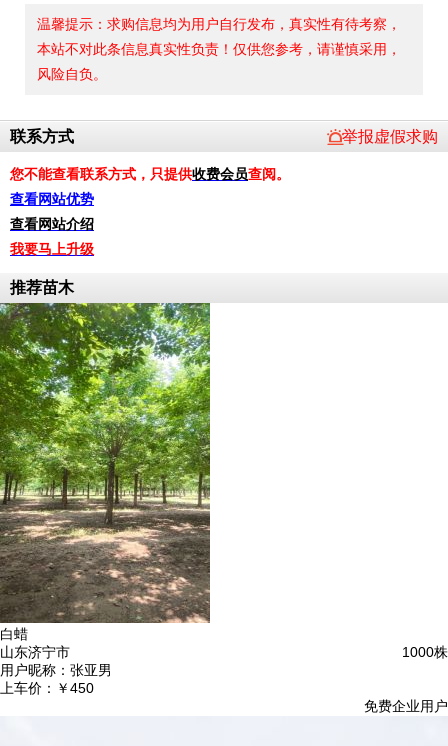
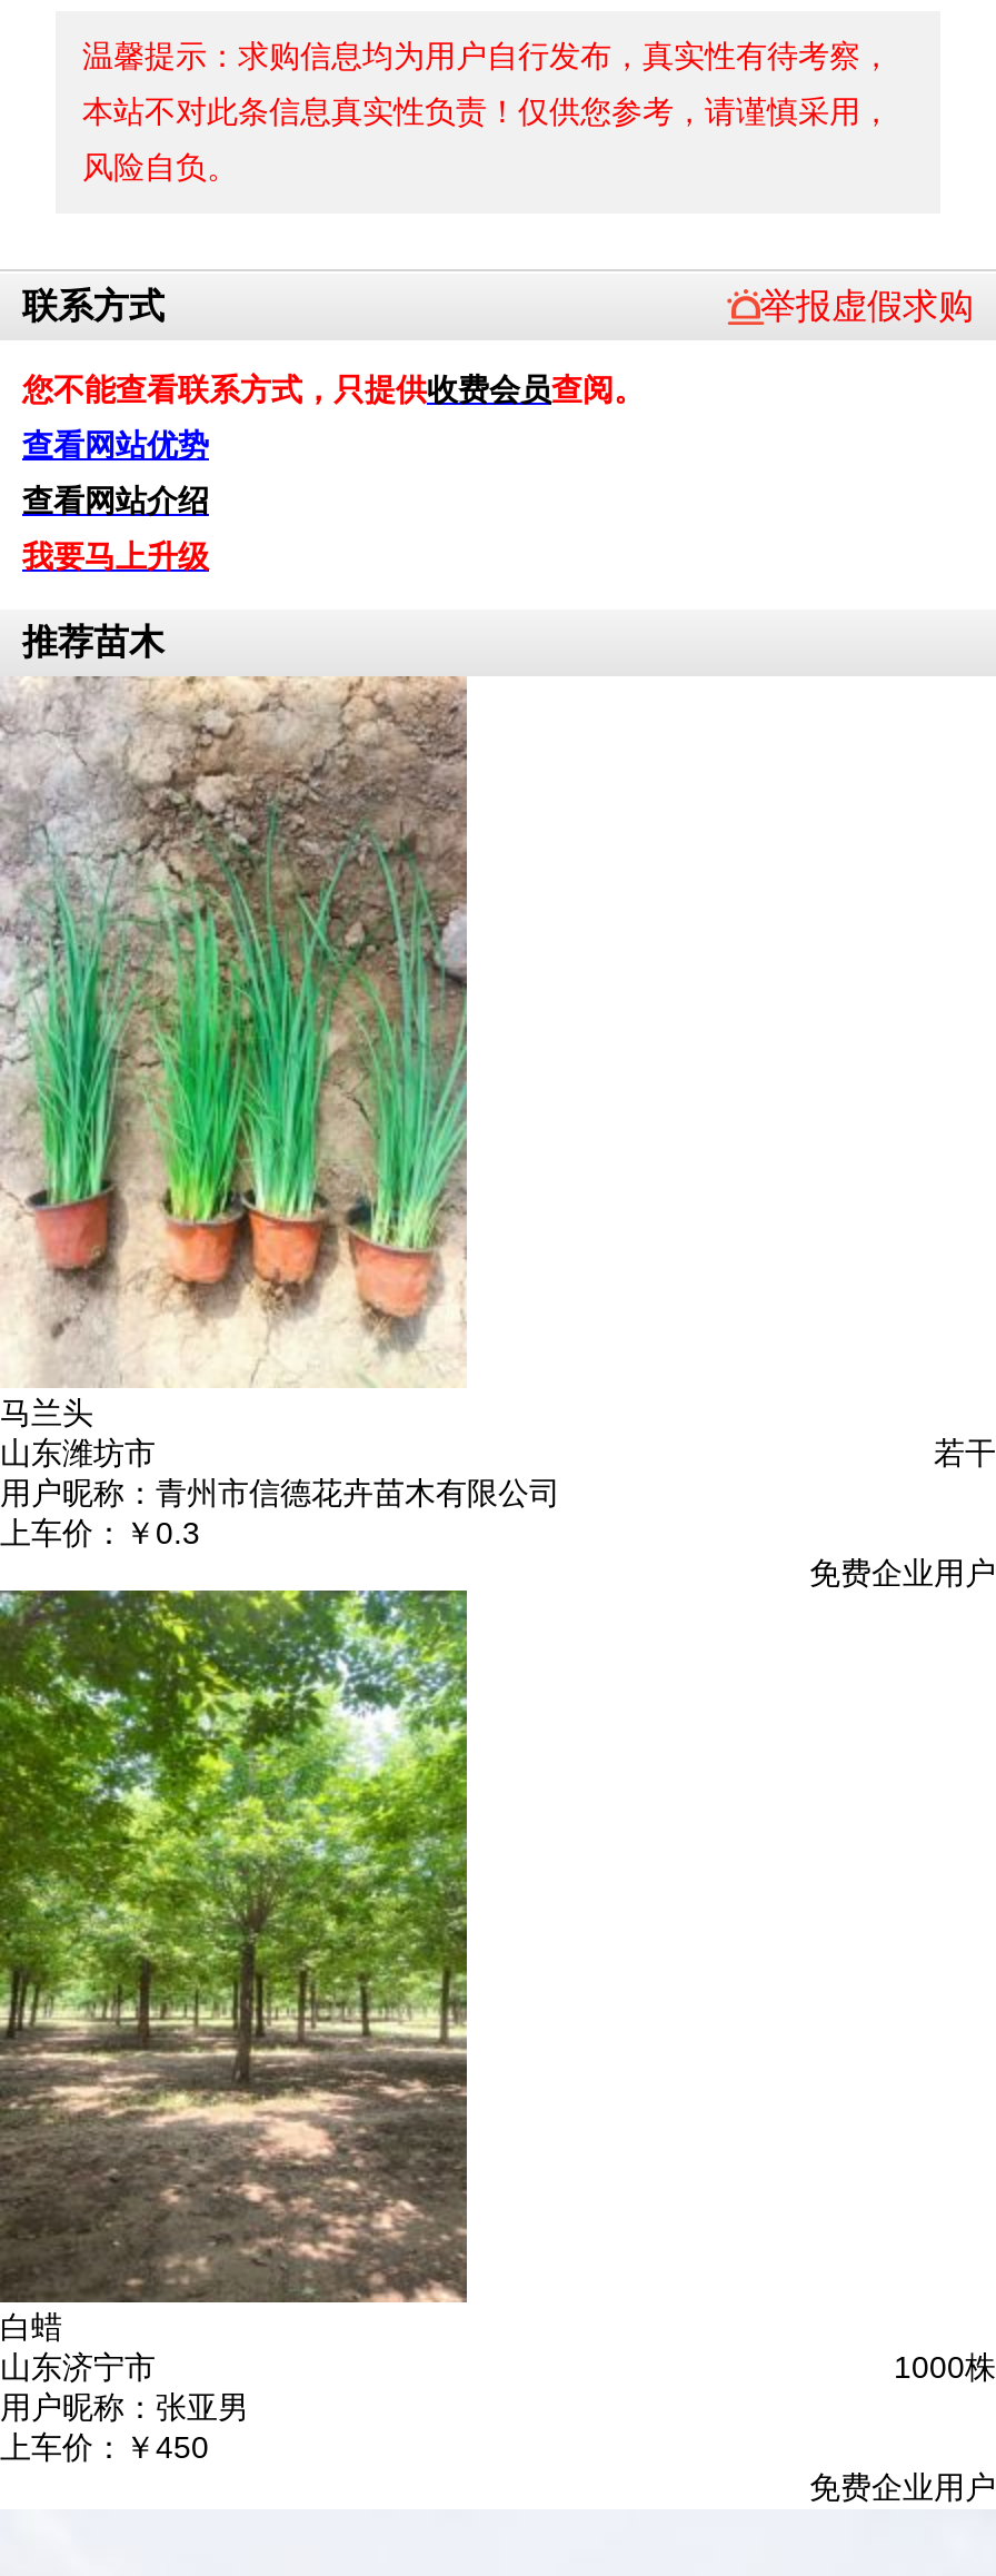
+ [image]
+ 马兰头
+ 若干
+ 山东潍坊市
+ 用户昵称：青州市信德花卉苗木有限公司
+ 上车价：￥0.3
+ 免费企业用户
